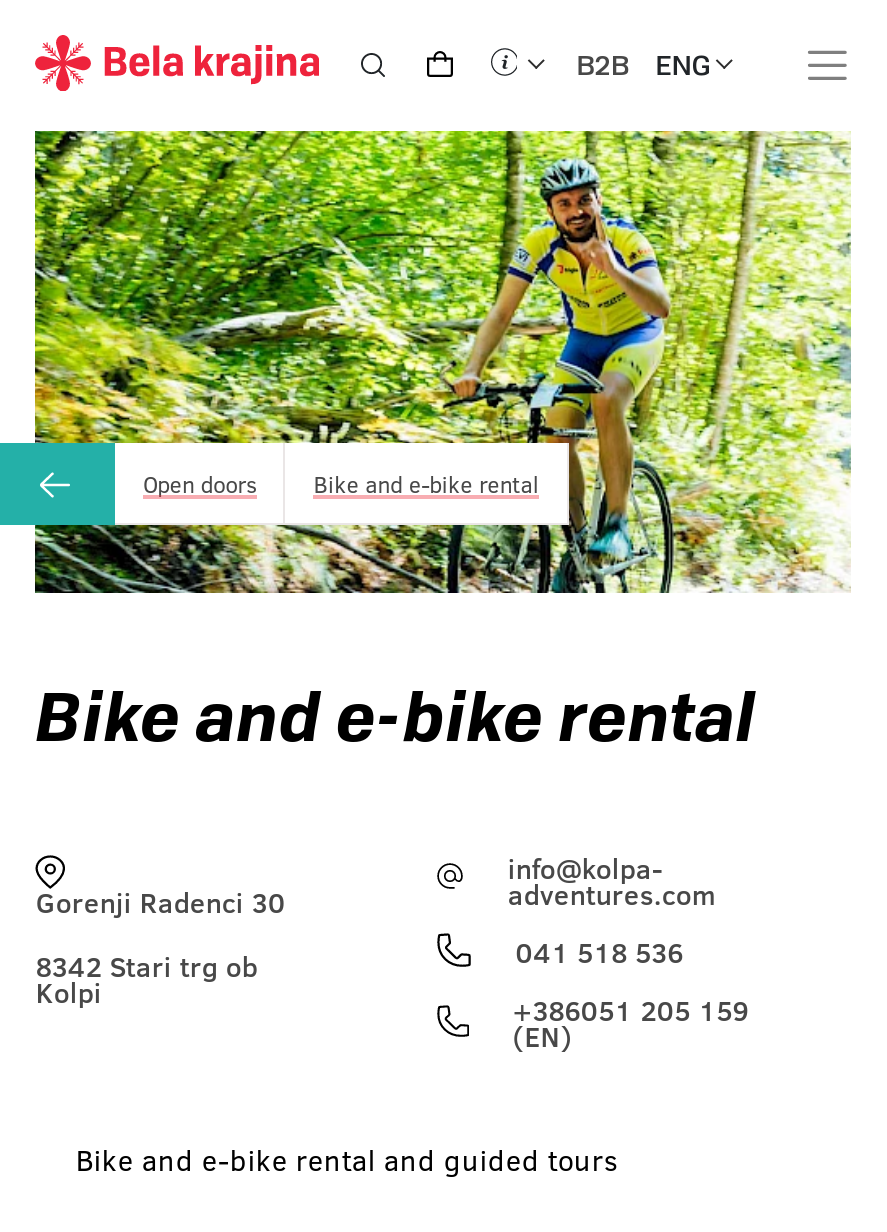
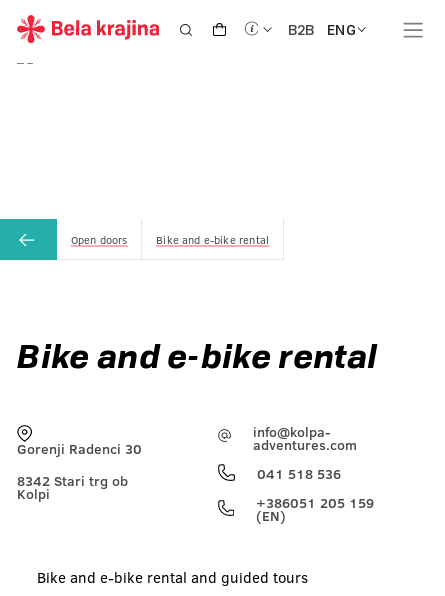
- [image]
